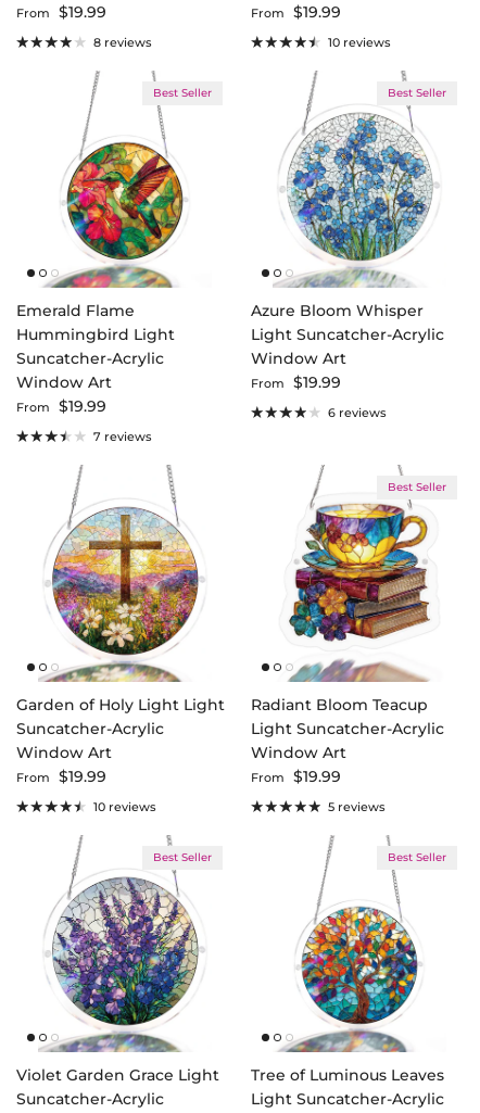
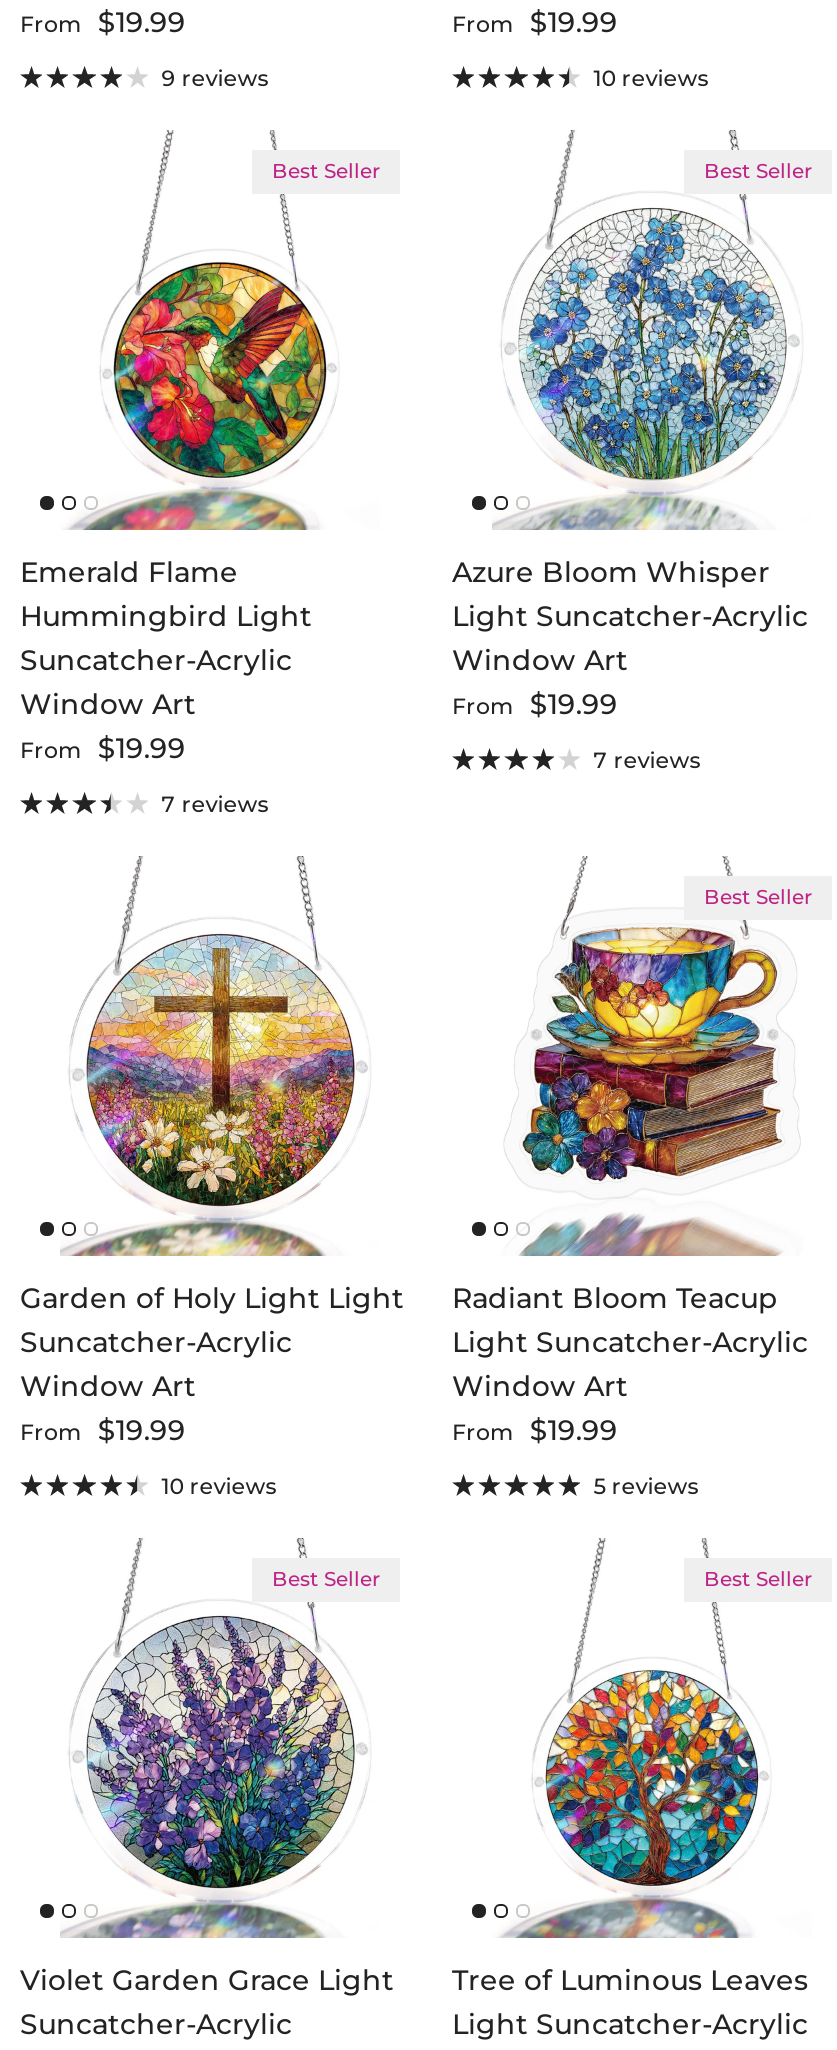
- 8 reviews
+ 9 reviews

- 6 reviews
+ 7 reviews
